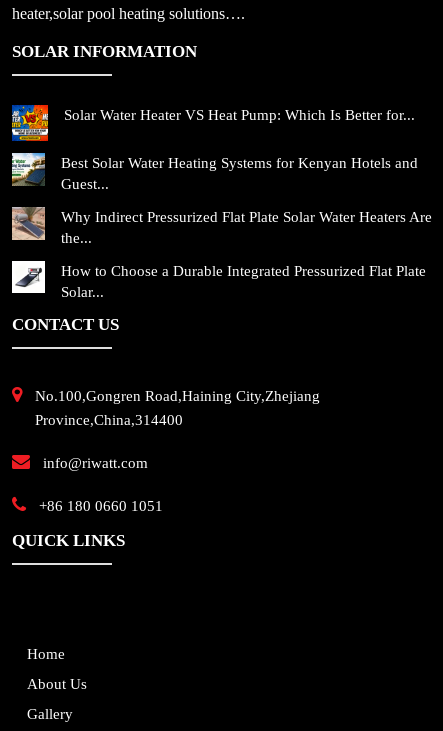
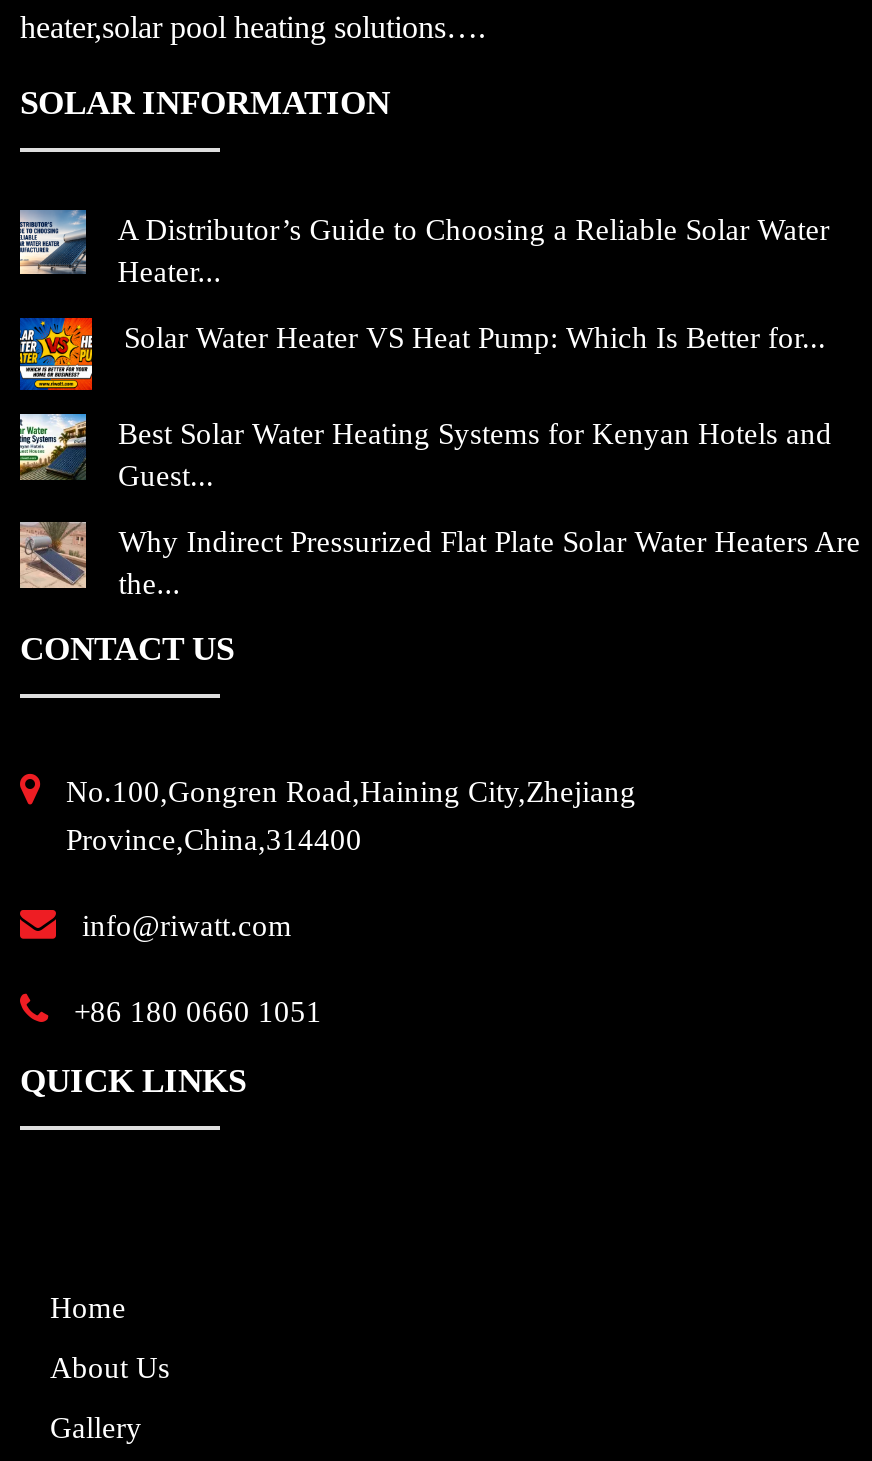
+ [image]
+ A Distributor’s Guide to Choosing a Reliable Solar Water
+ Heater...

moved down: [image] | Solar Water Heater VS Heat Pump: Which Is Better for... | Best Solar Water Heating Systems for Kenyan Hotels and | Guest... | Why Indirect Pressurized Flat Plate Solar Water Heaters Are | the...

- [image]
- How to Choose a Durable Integrated Pressurized Flat Plate
- Solar...
